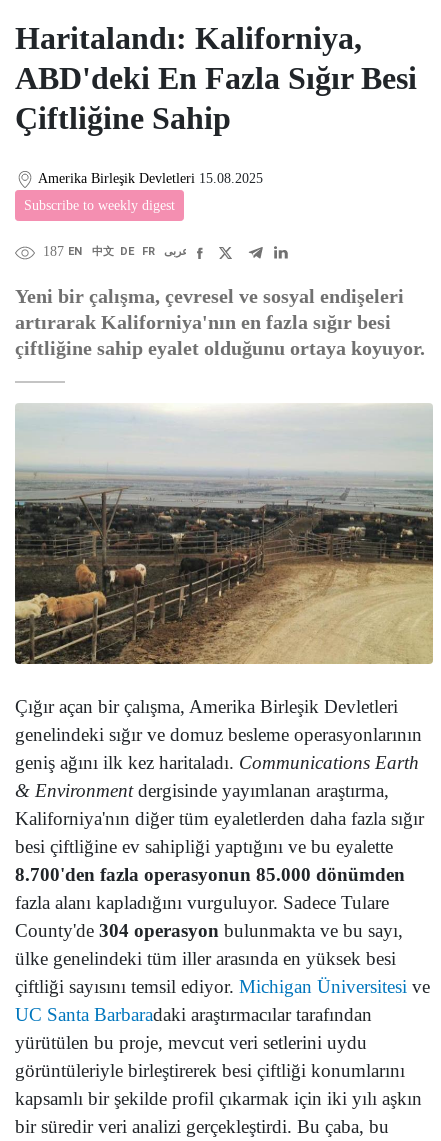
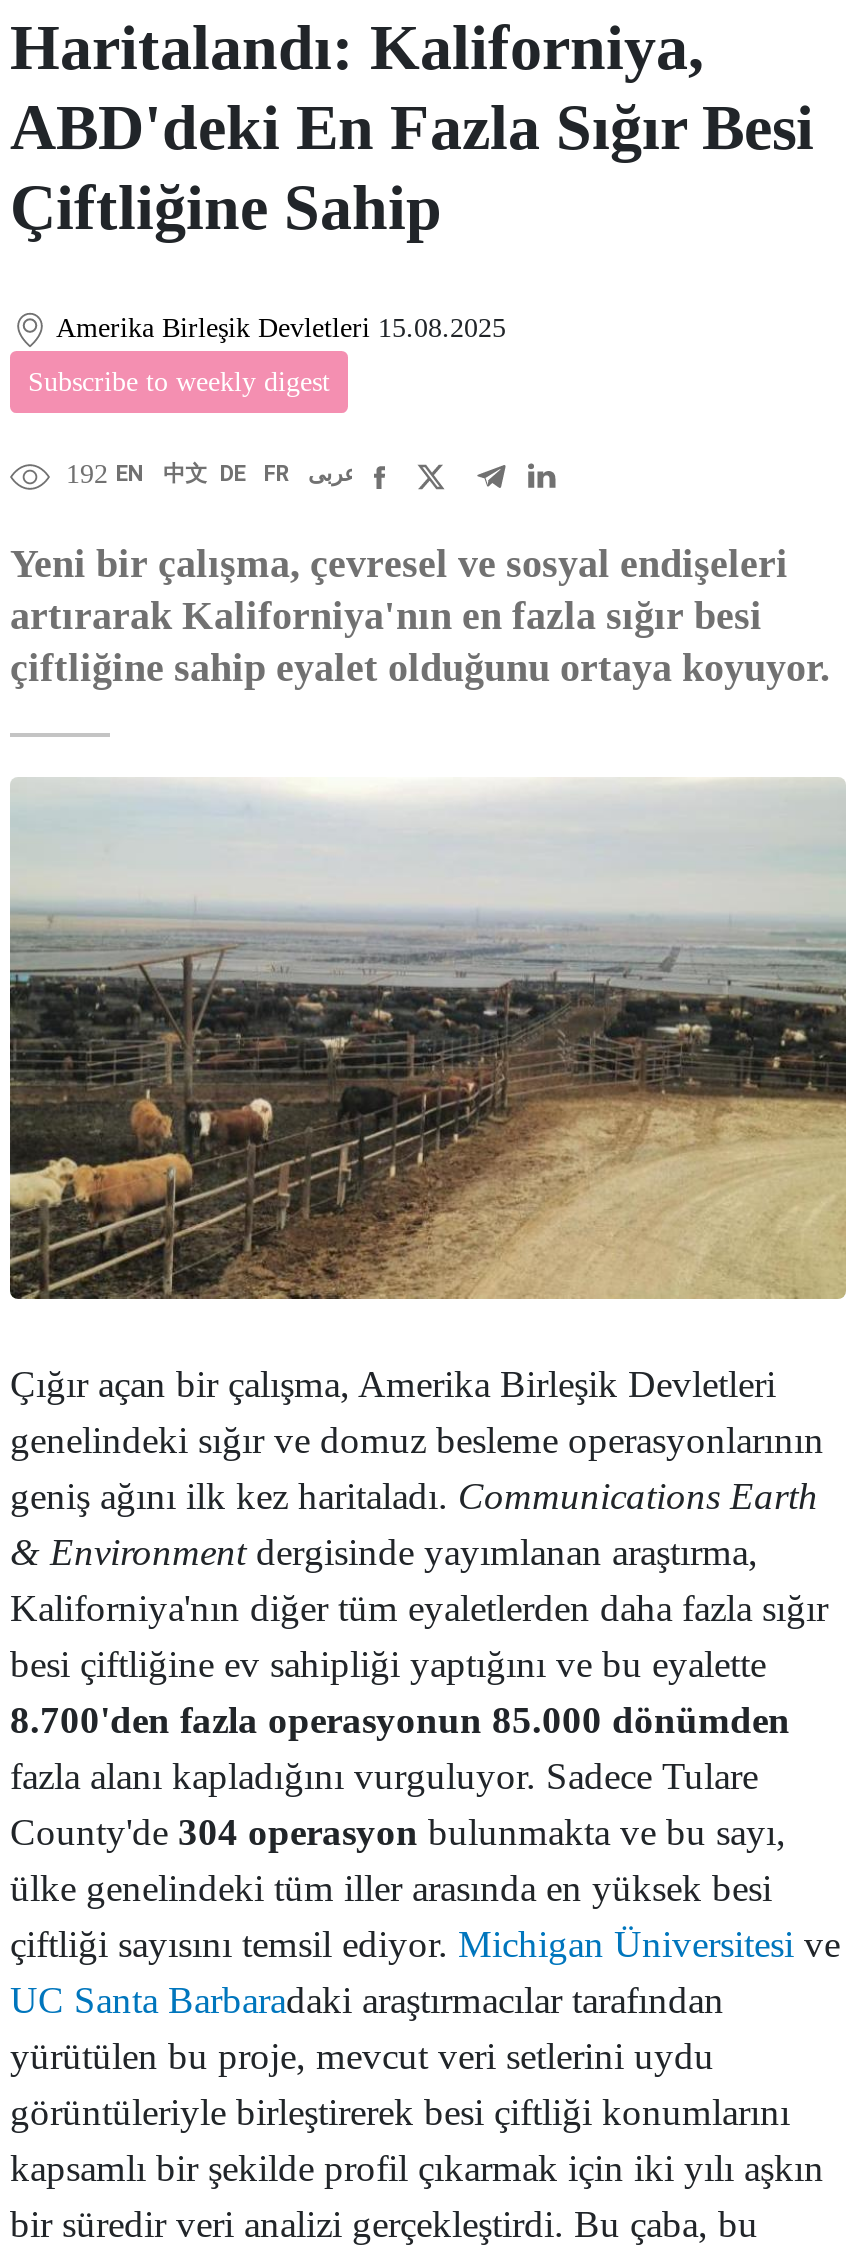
- 187 EN
- 中文 DE FR
+ 192 EN
+ 中文 DE
+ FR
